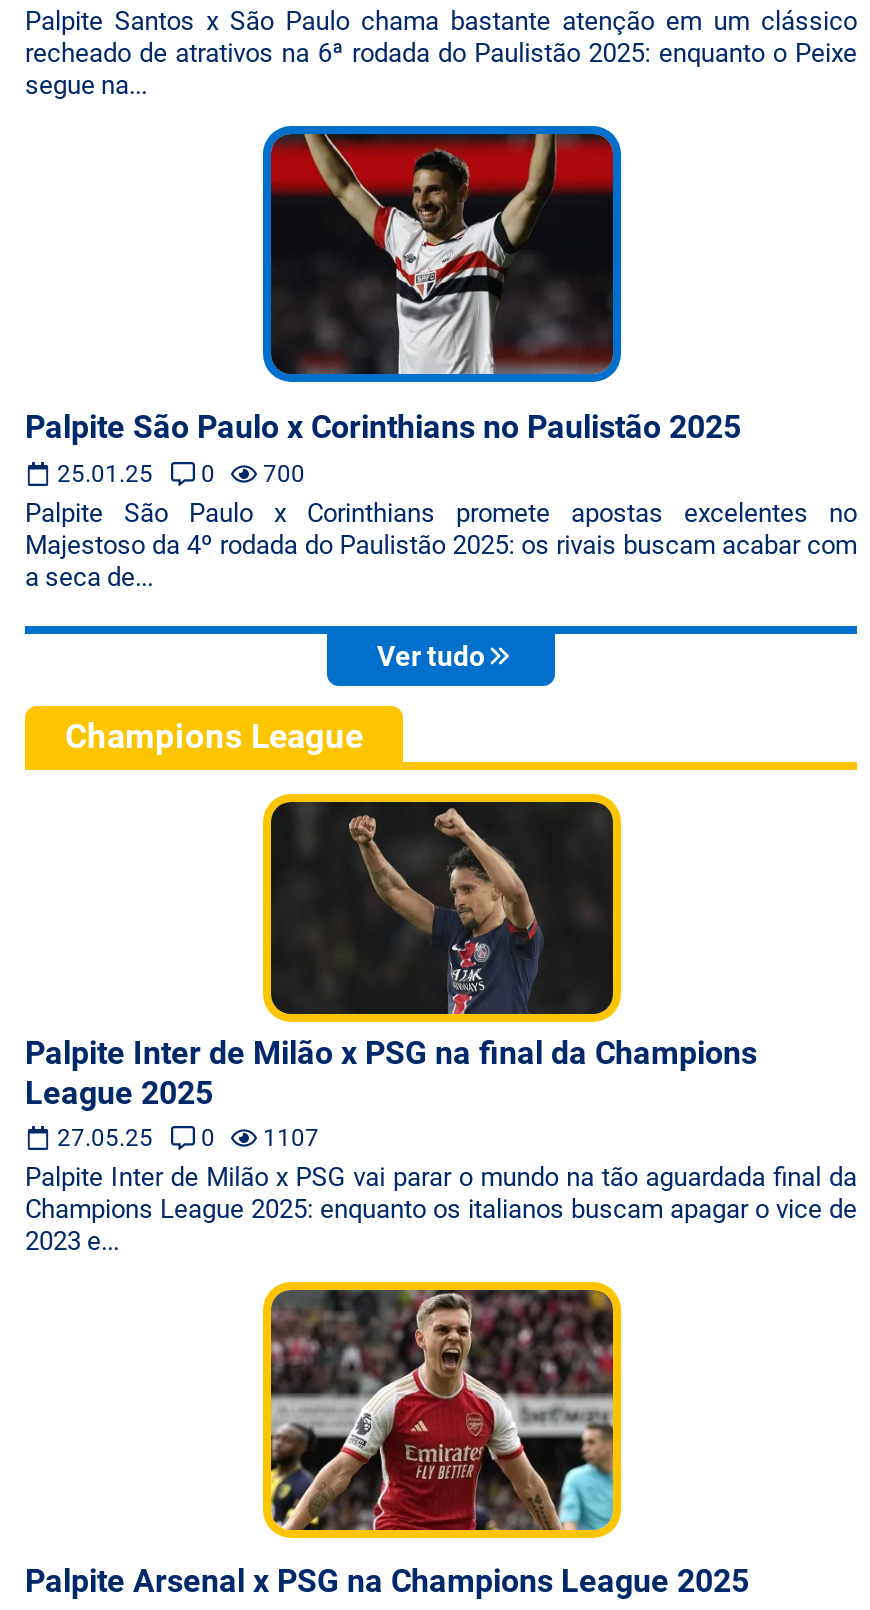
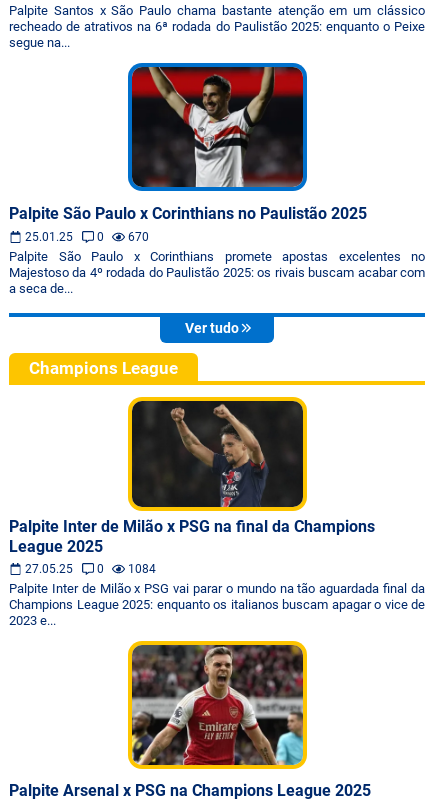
- 25.01.25 0 700
+ 25.01.25 0 670

- 27.05.25 0 1107
+ 27.05.25 0 1084
